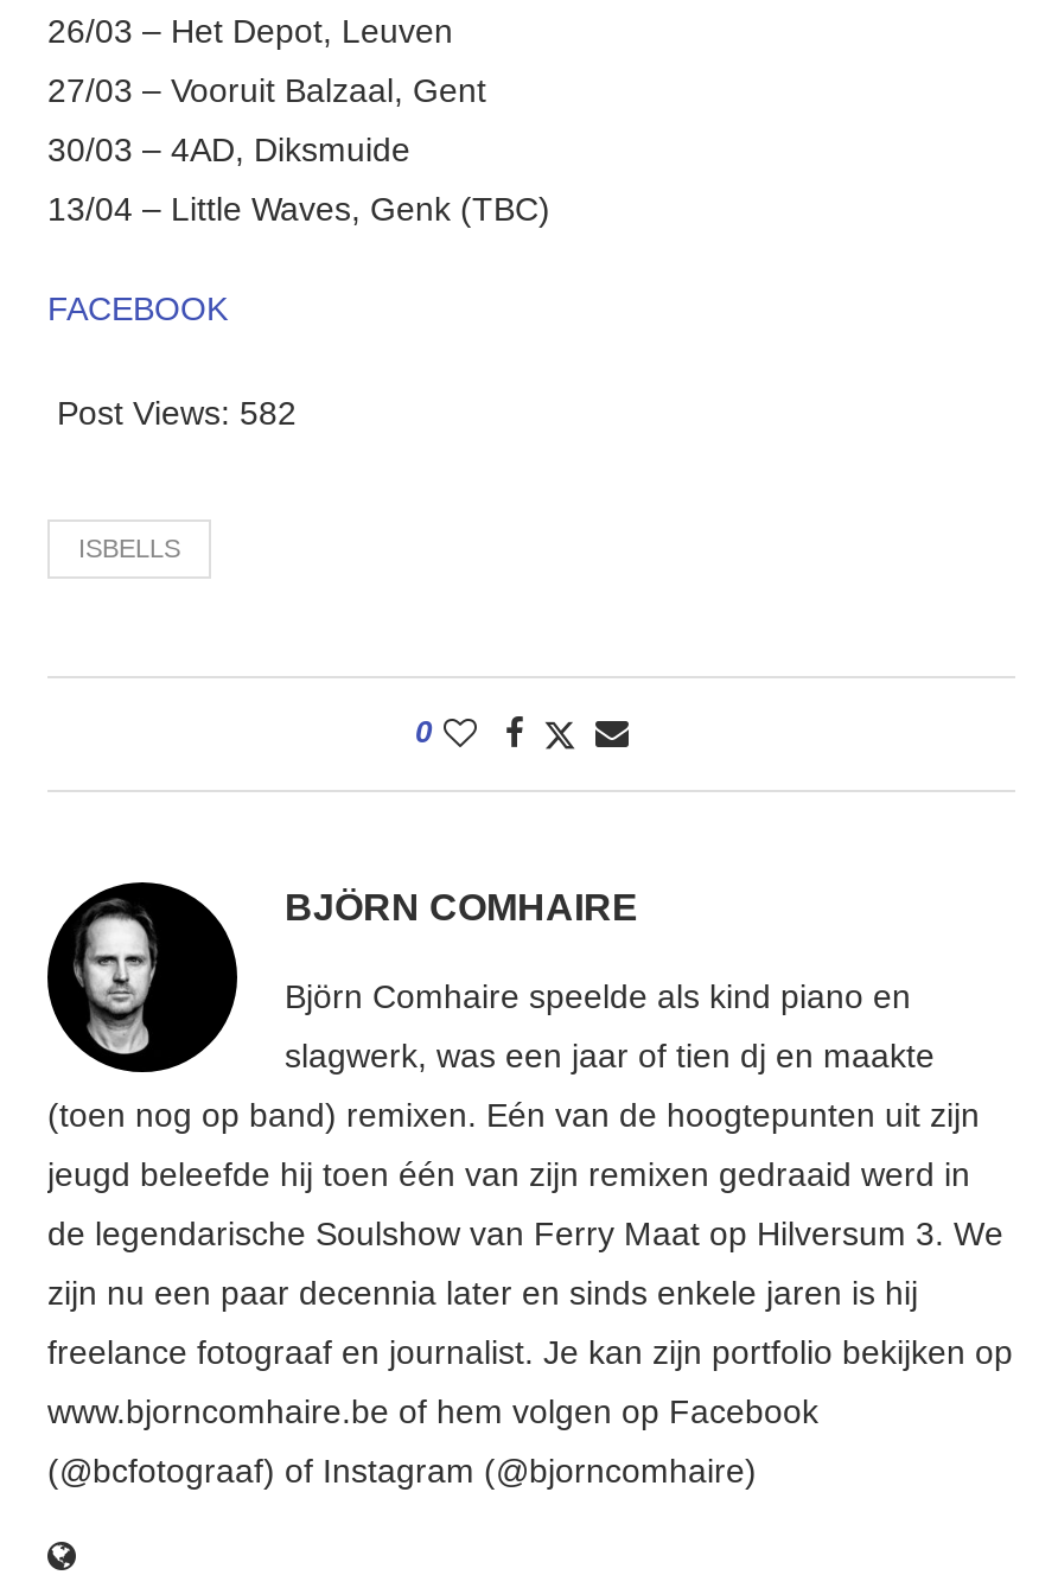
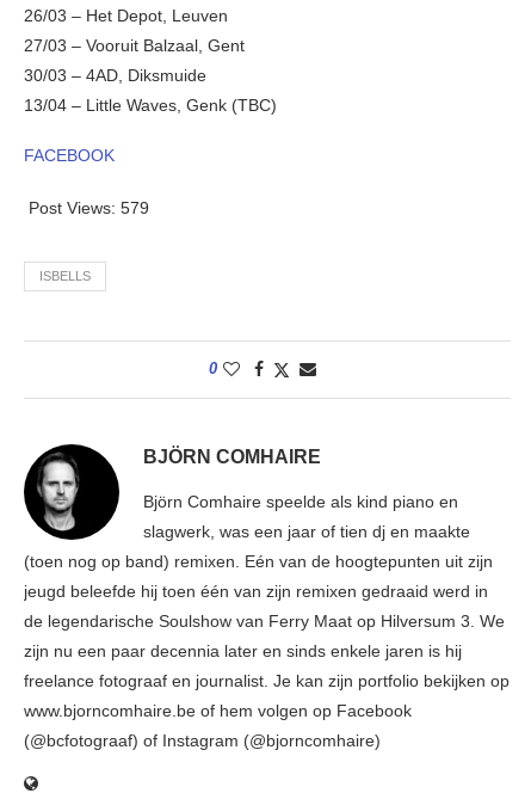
- Post Views: 582
+ Post Views: 579
